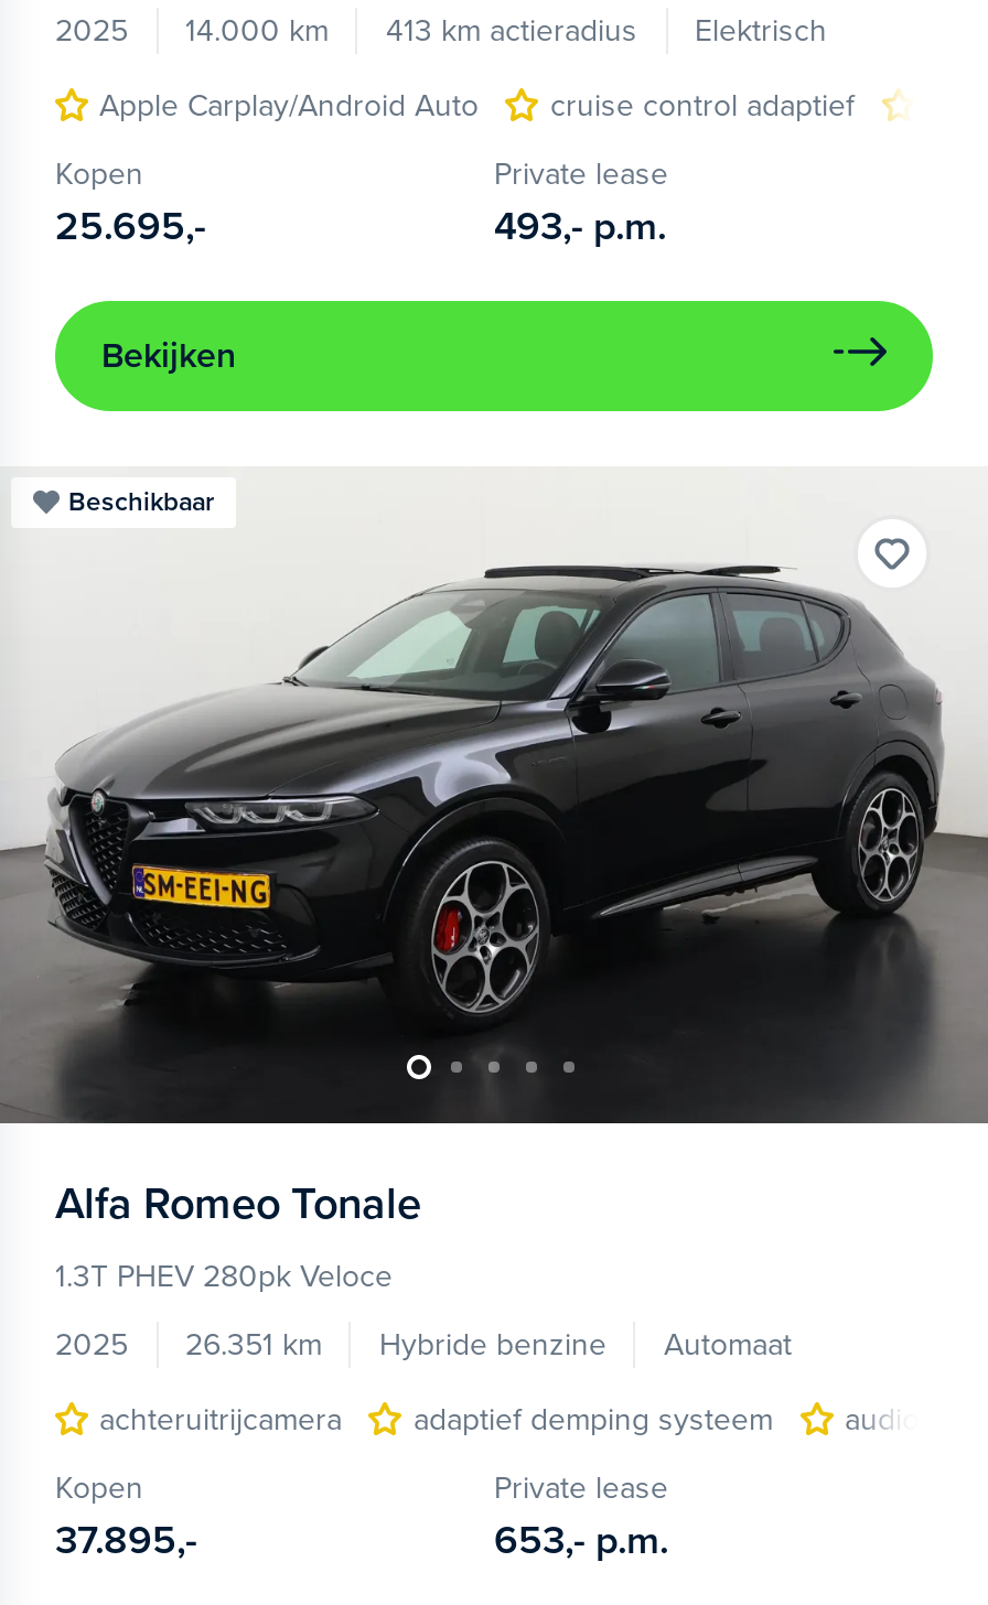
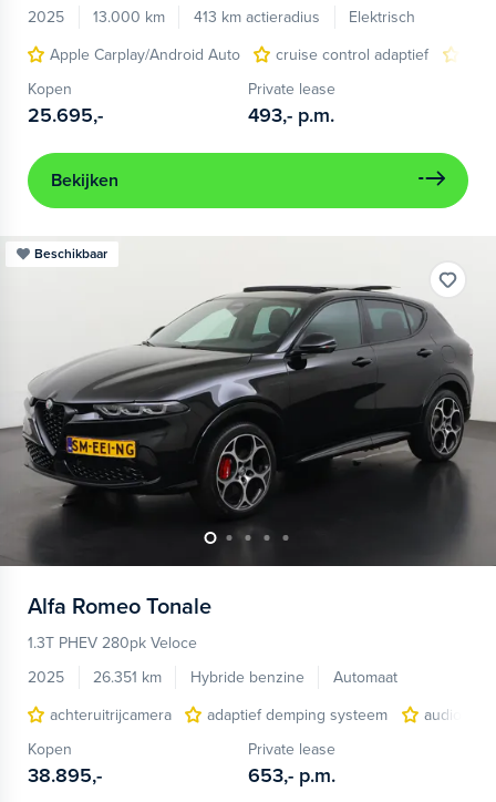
- 2025 14.000 km 413 km actieradius Elektrisch
+ 2025 13.000 km 413 km actieradius Elektrisch

- 37.895,-
+ 38.895,-
